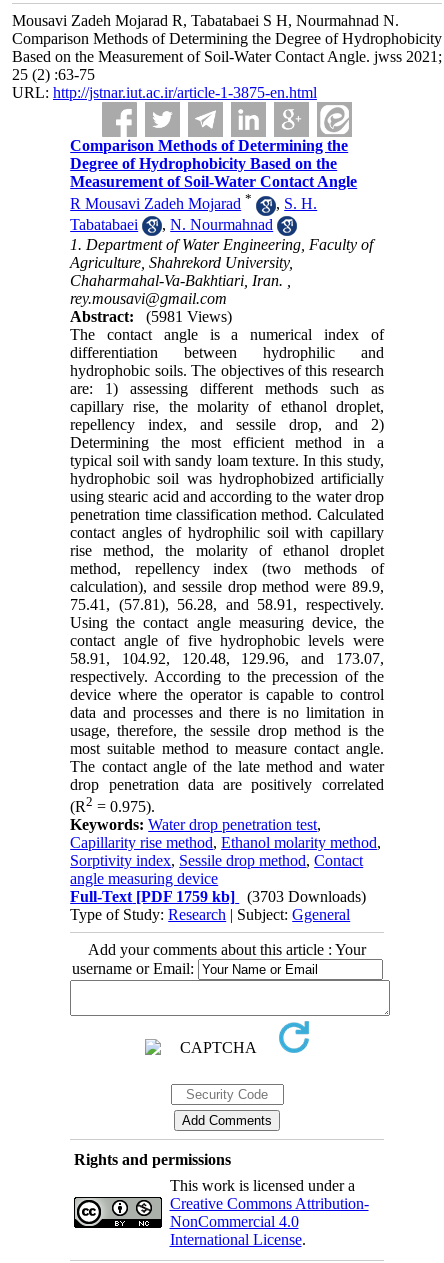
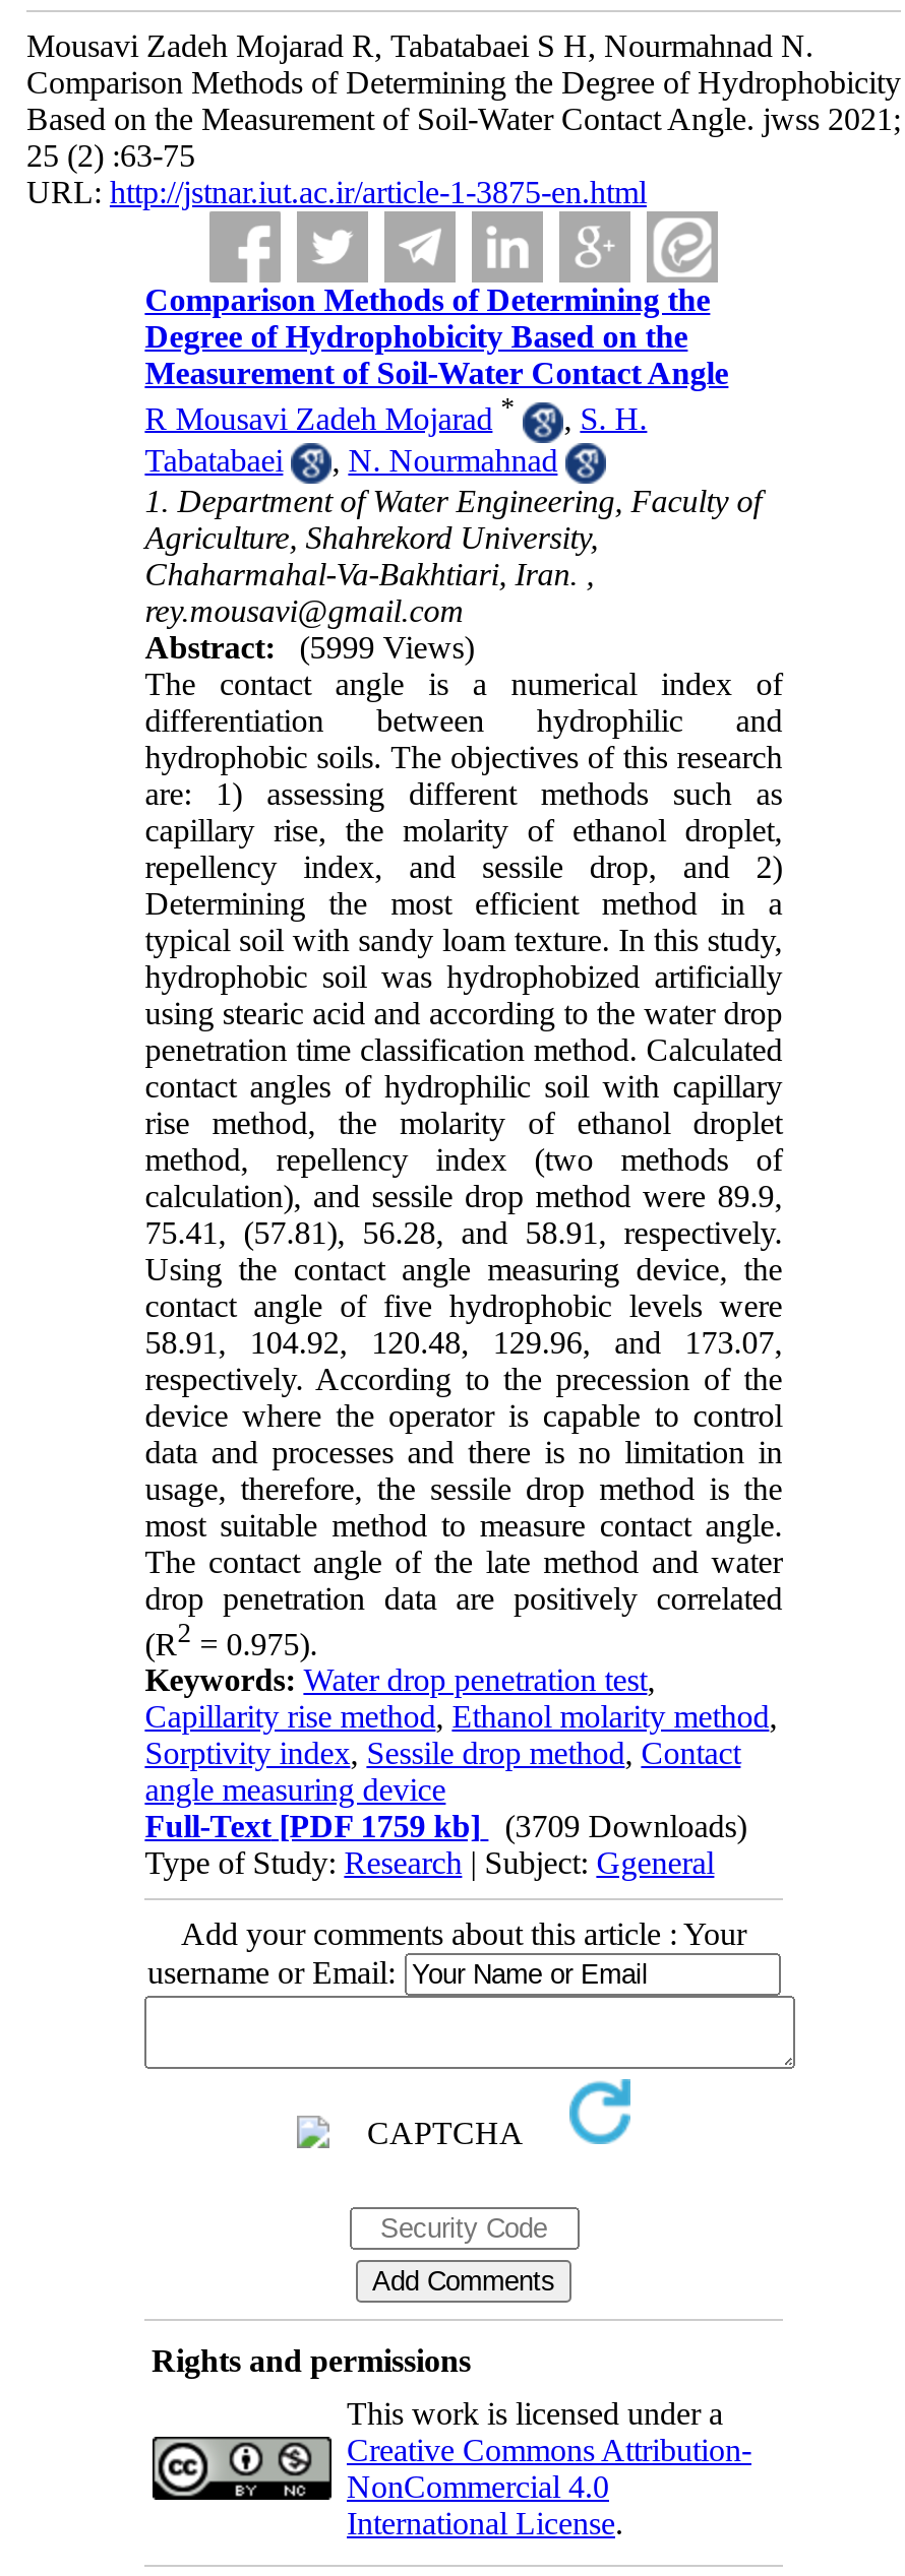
- Abstract: (5981 Views)
+ Abstract: (5999 Views)

- Full-Text [PDF 1759 kb] (3703 Downloads)
+ Full-Text [PDF 1759 kb] (3709 Downloads)
